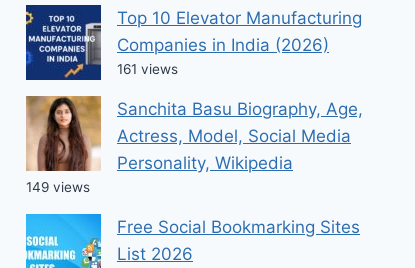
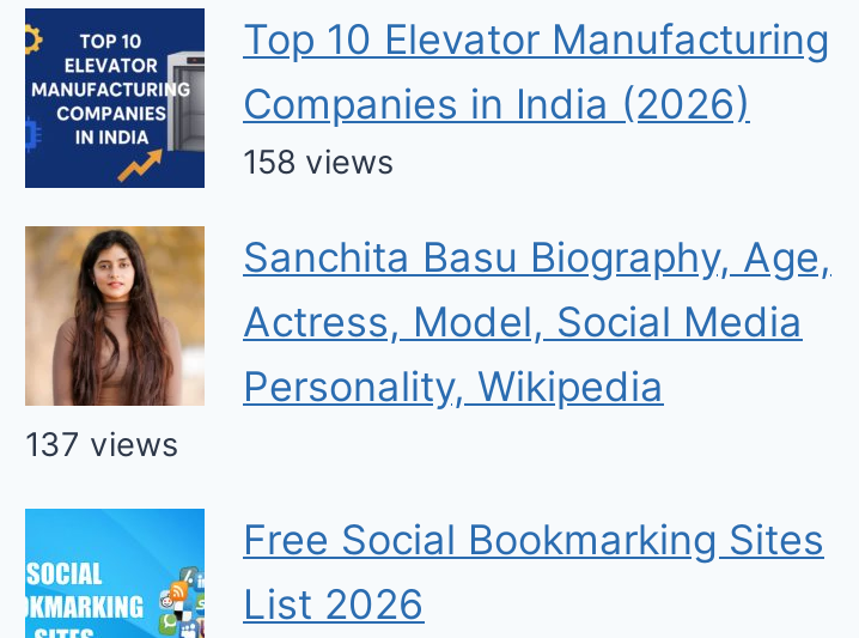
- 161 views
+ 158 views

- 149 views
+ 137 views
